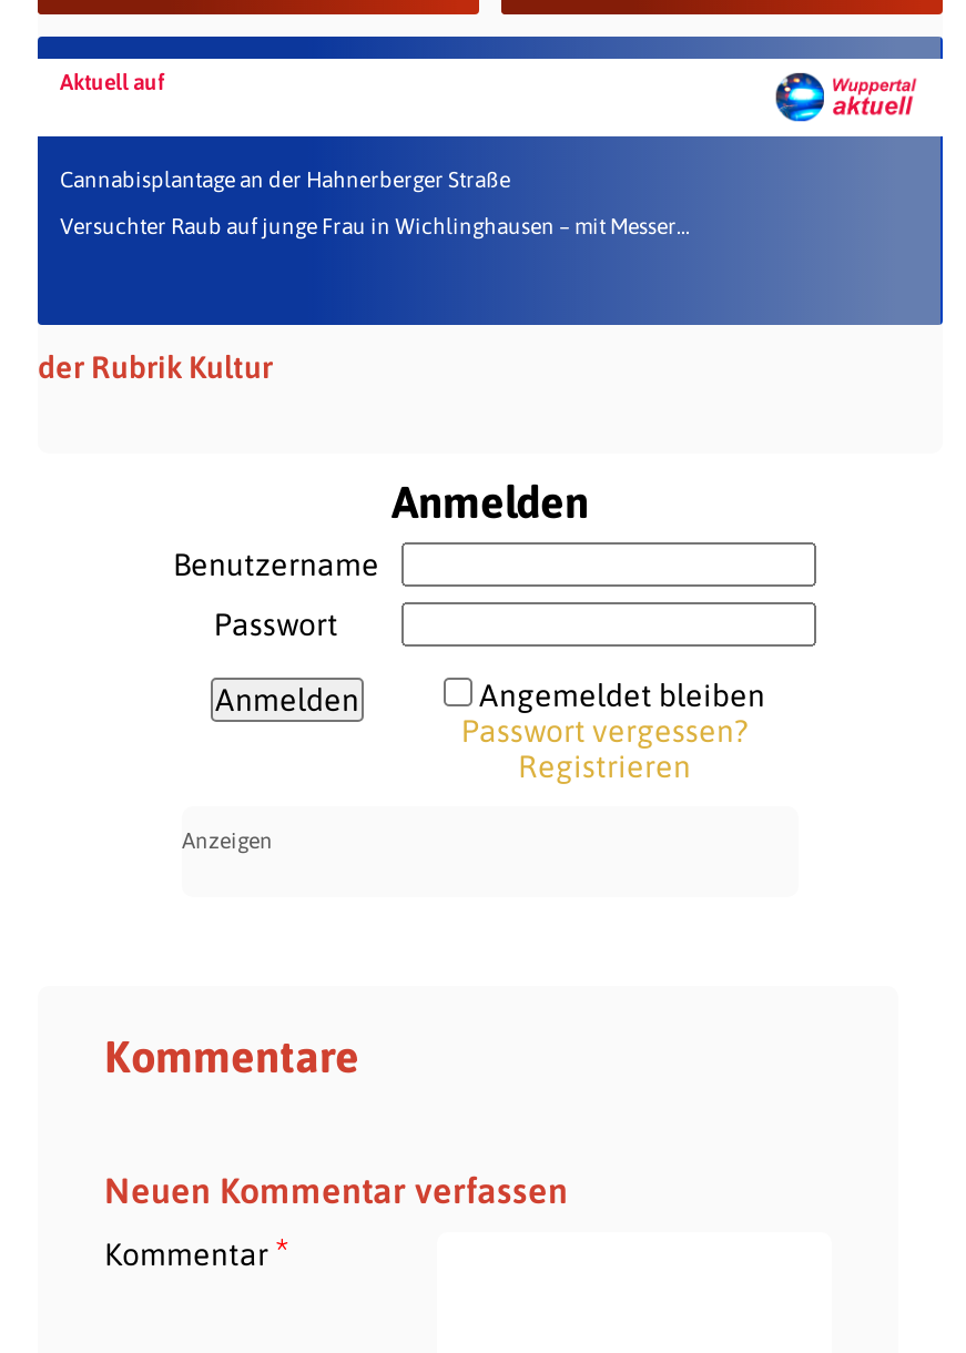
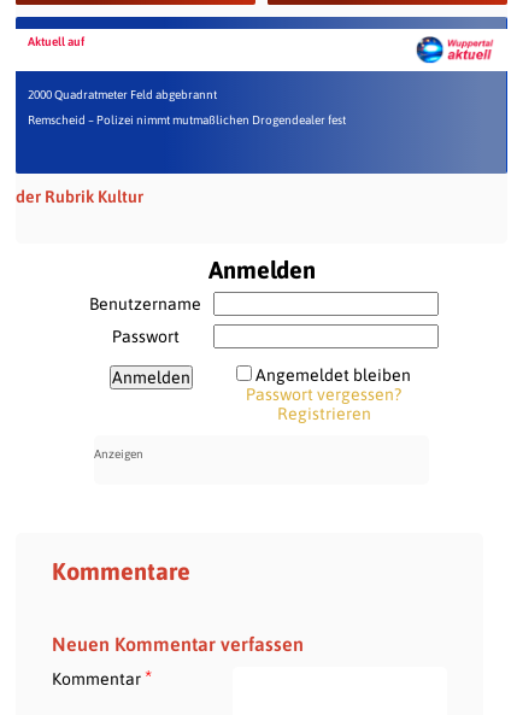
- Cannabisplantage an der Hahnerberger Straße
+ 2000 Quadratmeter Feld abgebrannt

- Versuchter Raub auf junge Frau in Wichlinghausen – mit Messer...
+ Remscheid – Polizei nimmt mutmaßlichen Drogendealer fest
